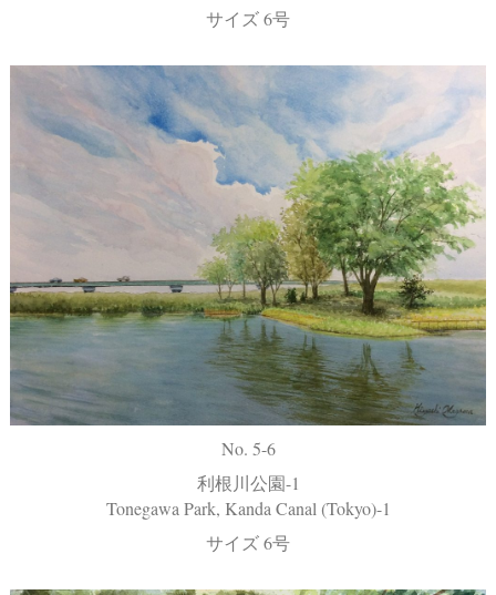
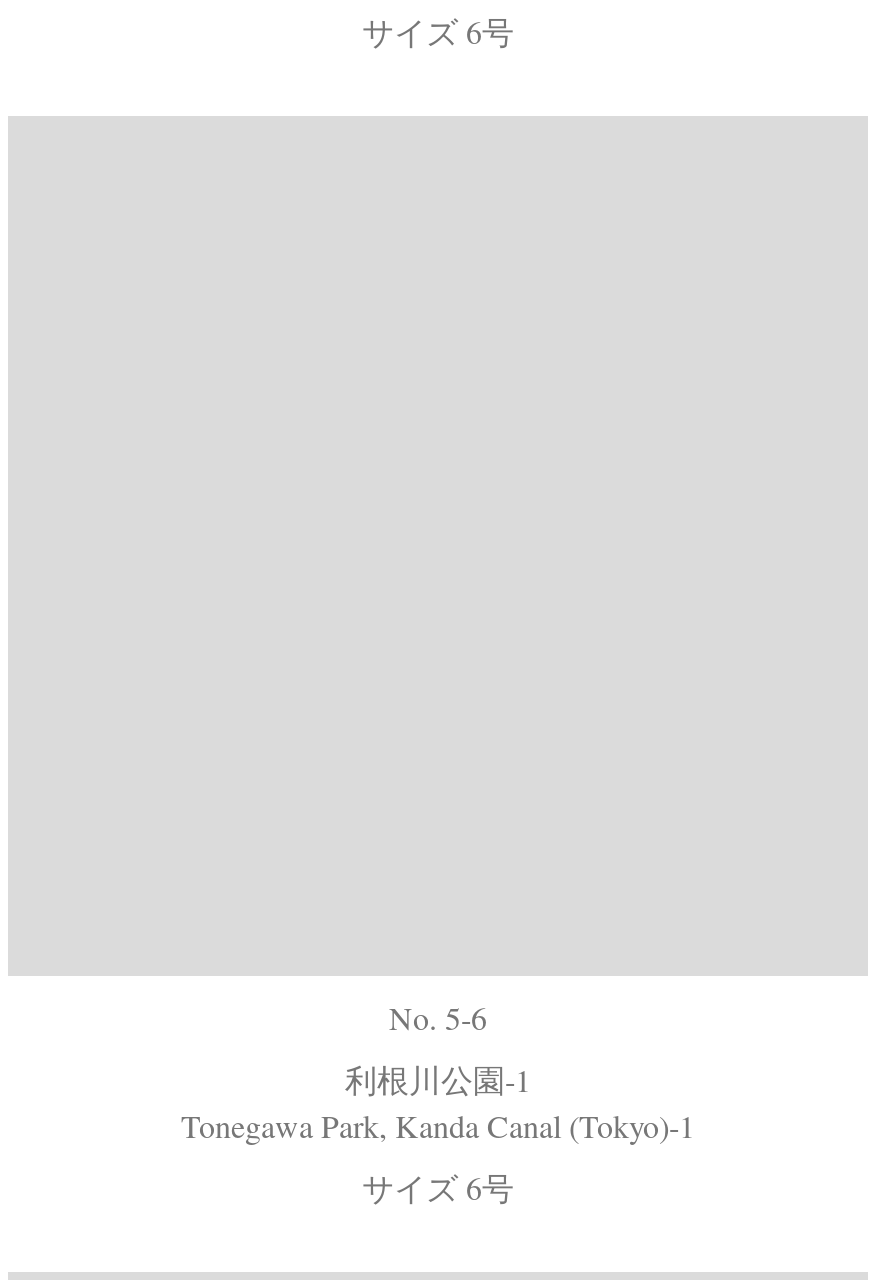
- [image]
